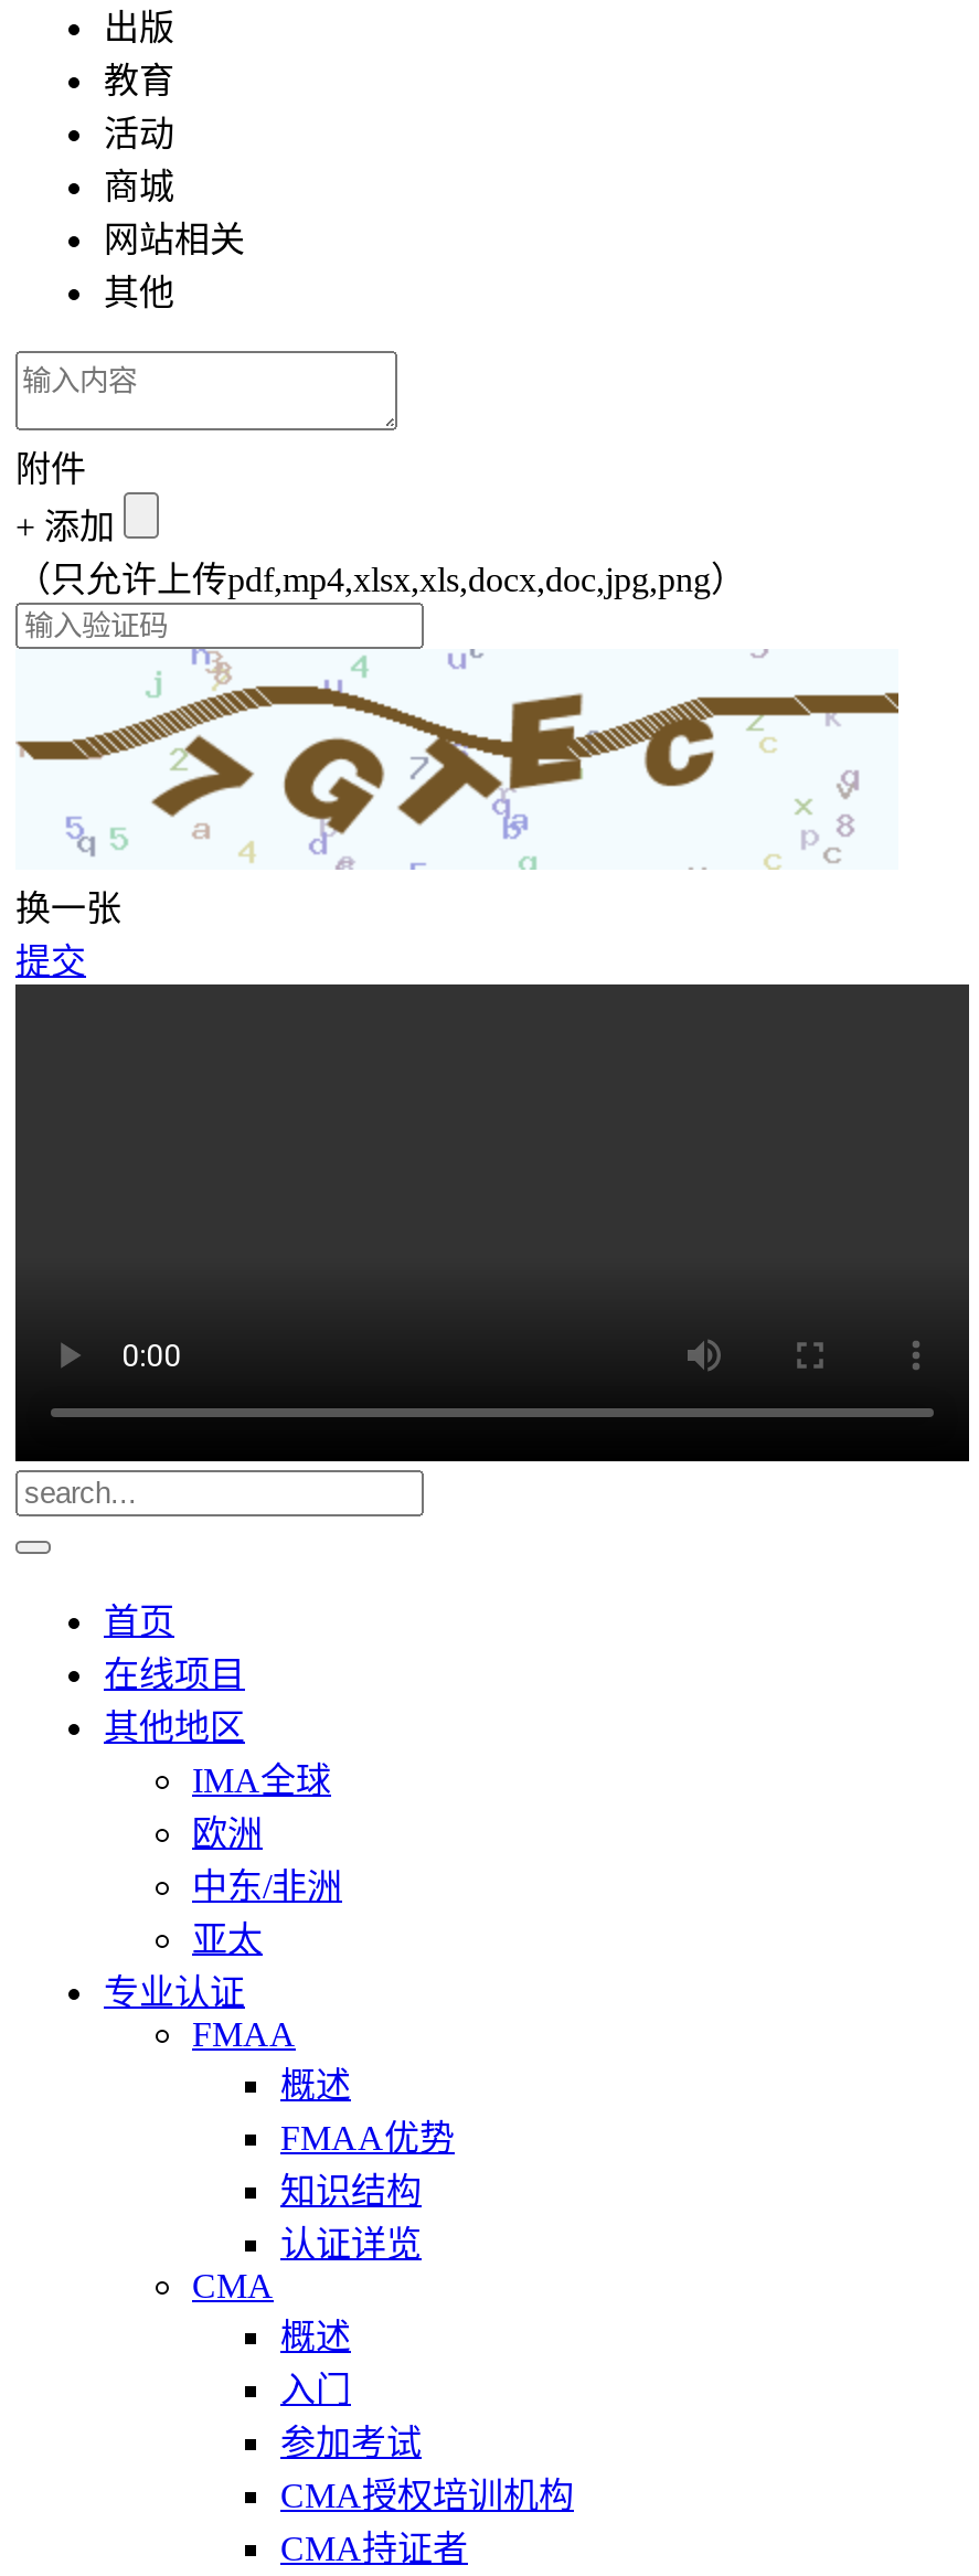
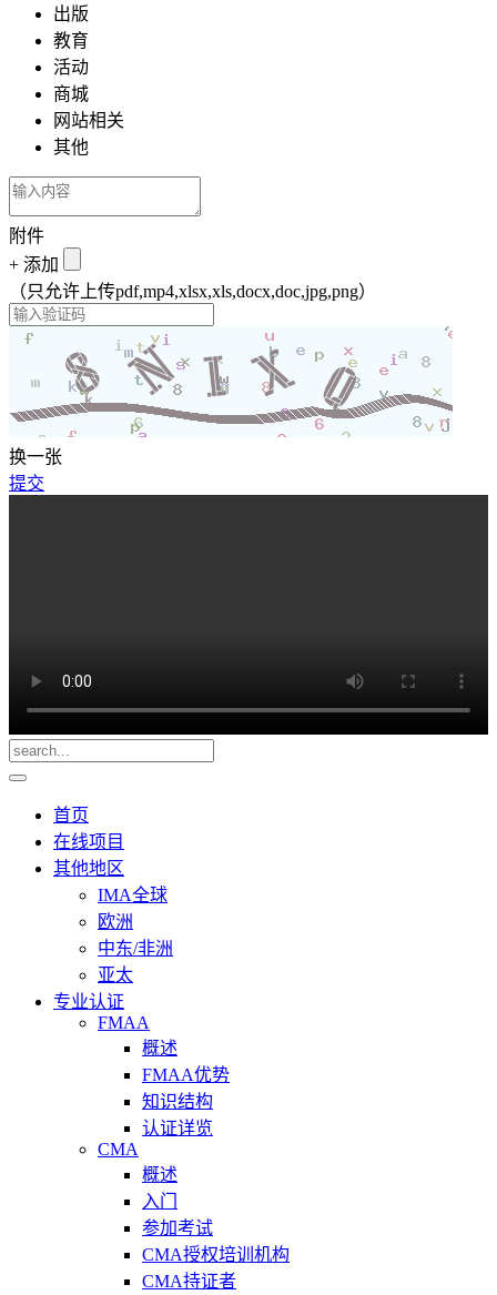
- [image]
+ [image]
